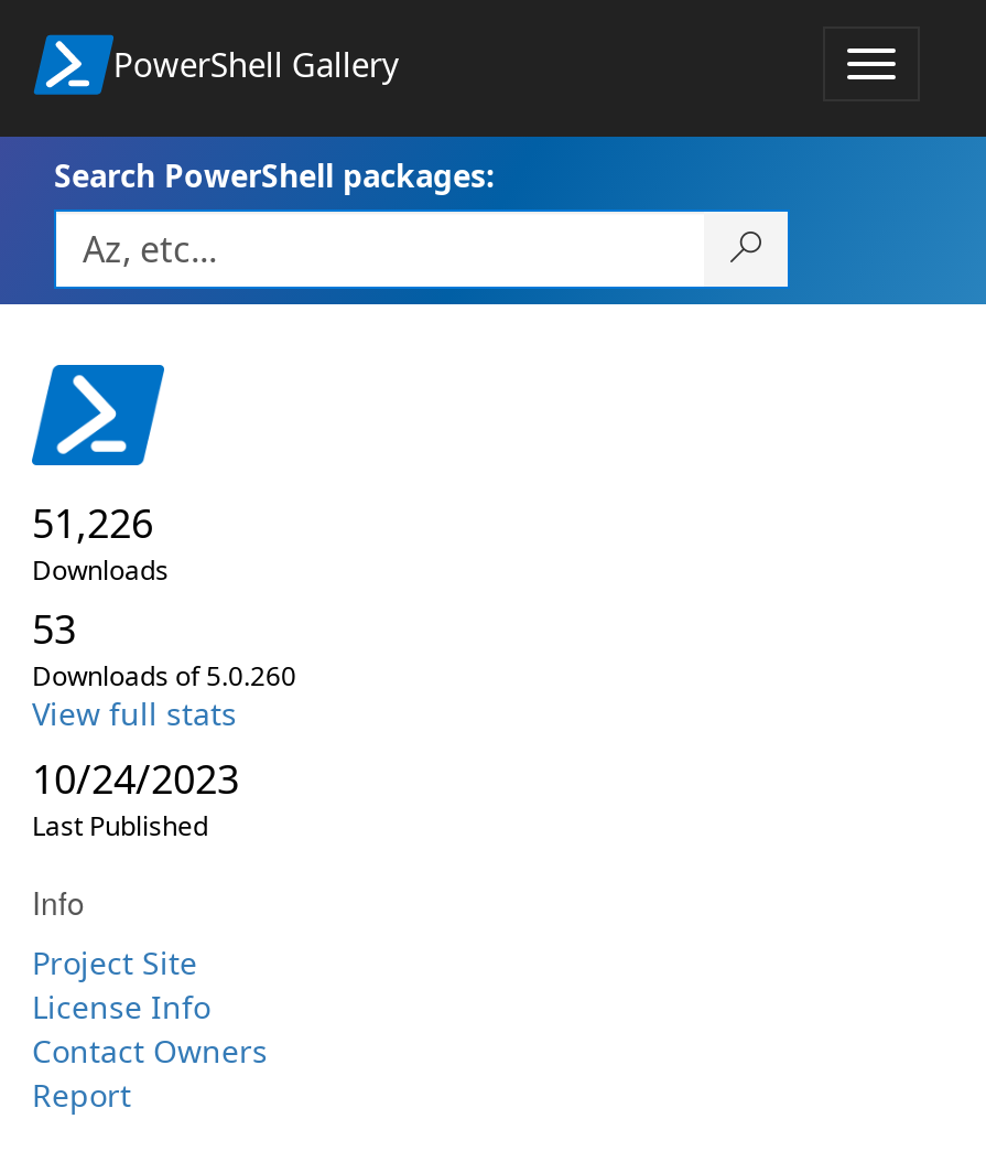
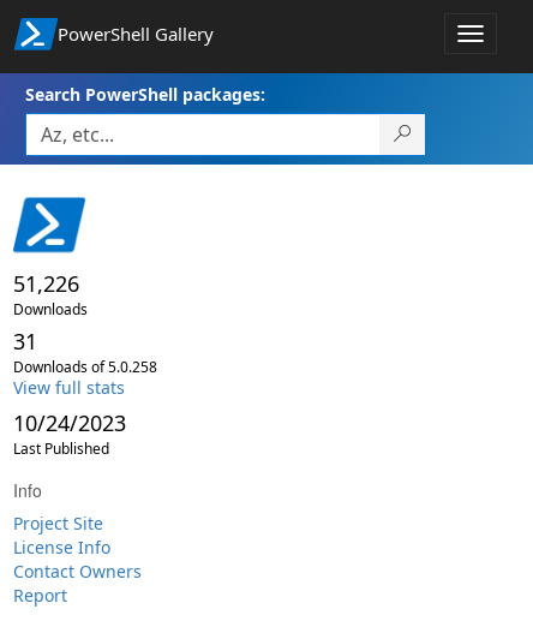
- 53
+ 31

- Downloads of 5.0.260
+ Downloads of 5.0.258
